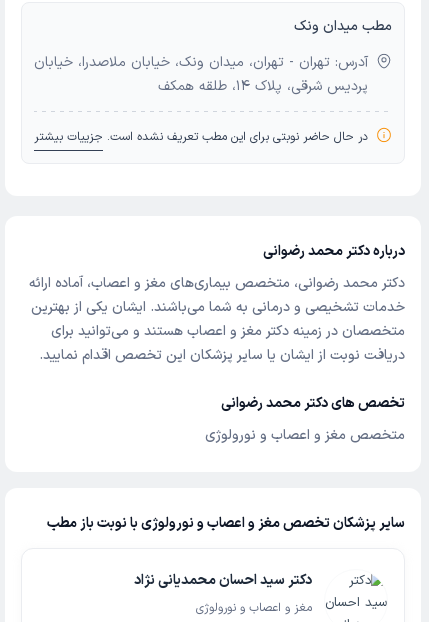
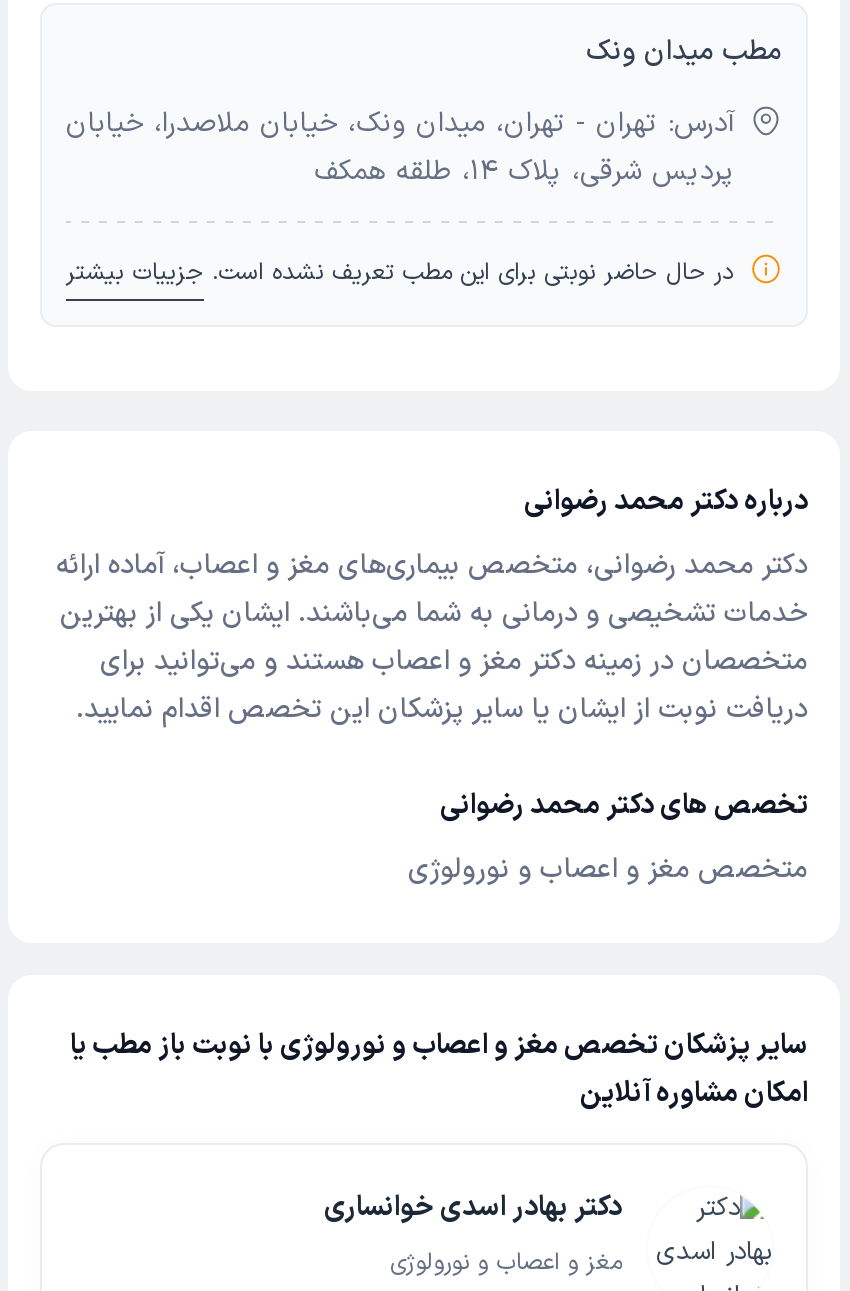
- سایر پزشکان تخصص مغز و اعصاب و نورولوژی با نوبت باز مطب
+ سایر پزشکان تخصص مغز و اعصاب و نورولوژی با نوبت باز مطب یا
+ امکان مشاوره آنلاین

- دکتر سید احسان محمدیانی نژاد
+ دکتر بهادر اسدی خوانساری
